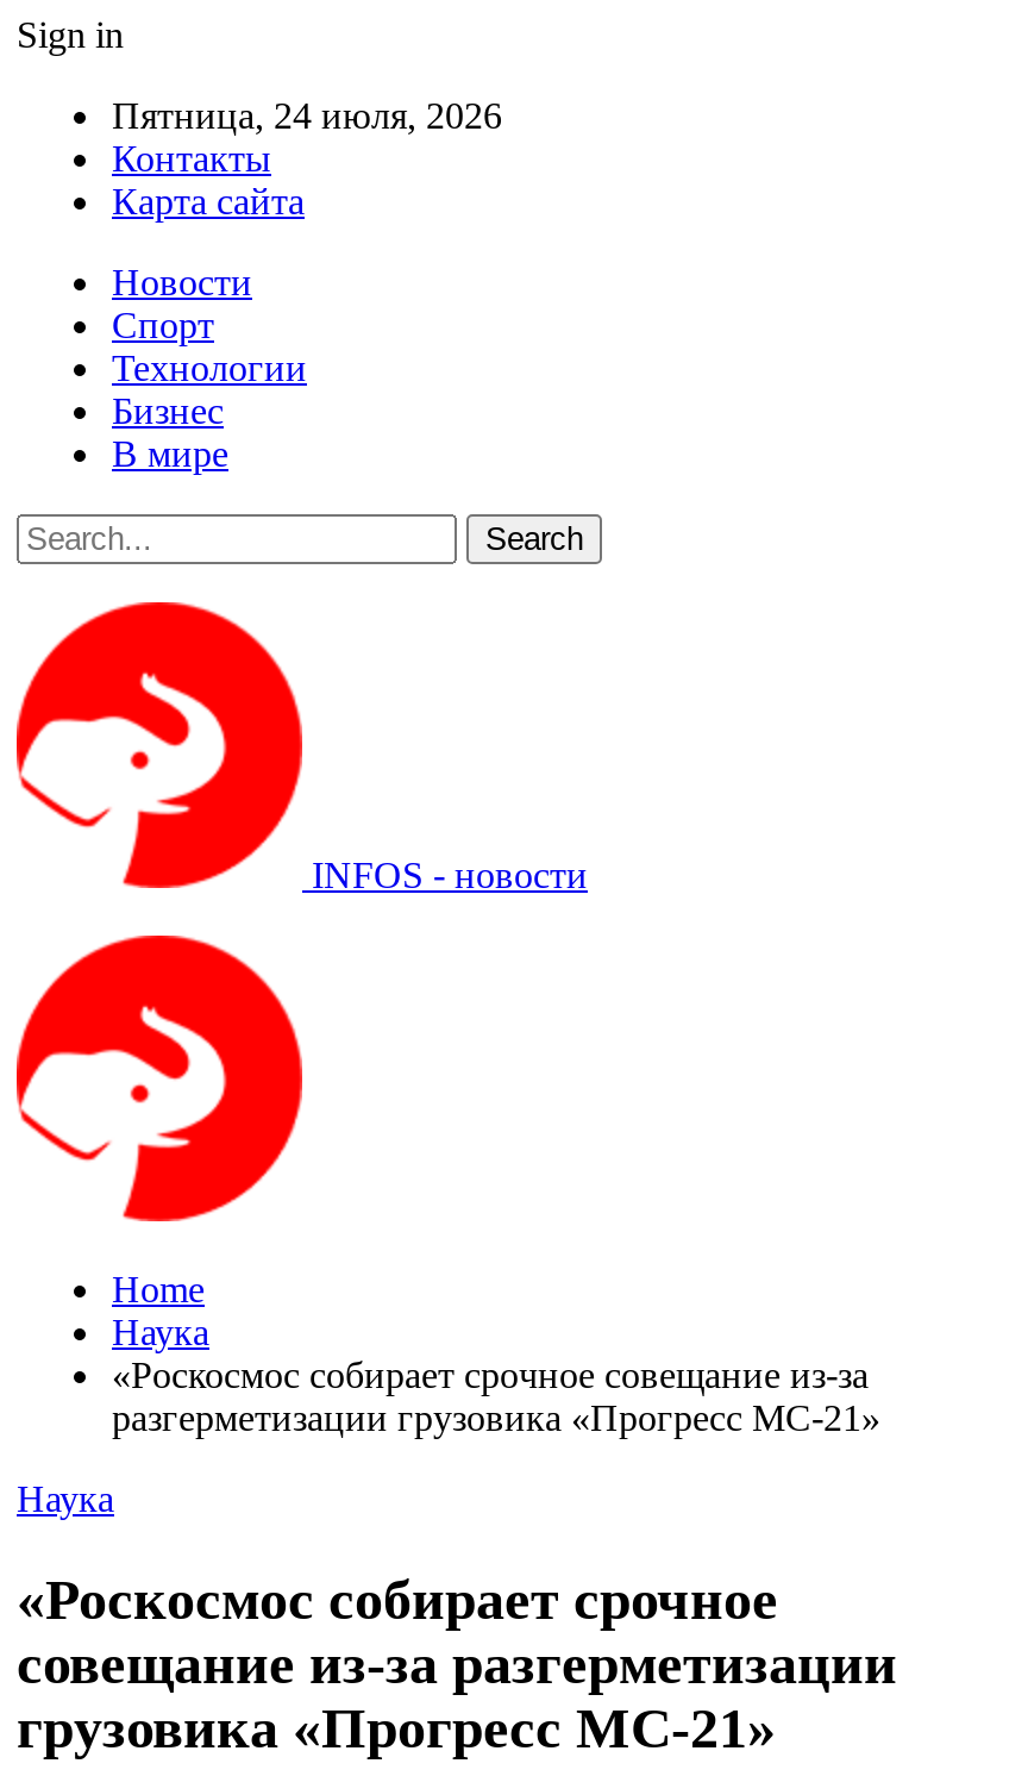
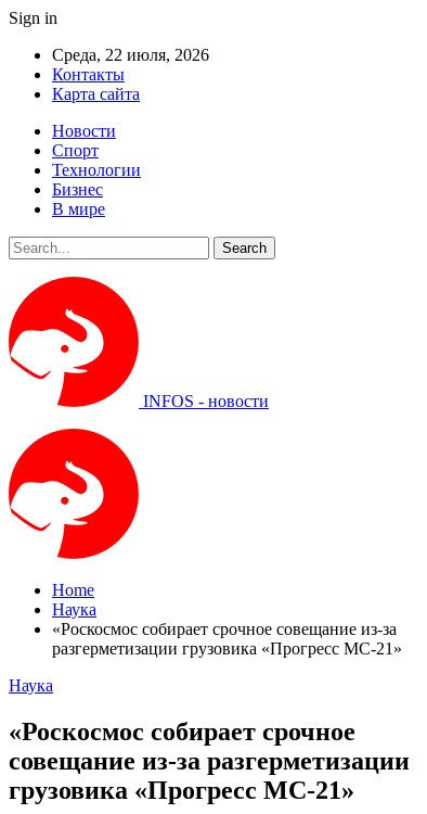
- Пятница, 24 июля, 2026
+ Среда, 22 июля, 2026
